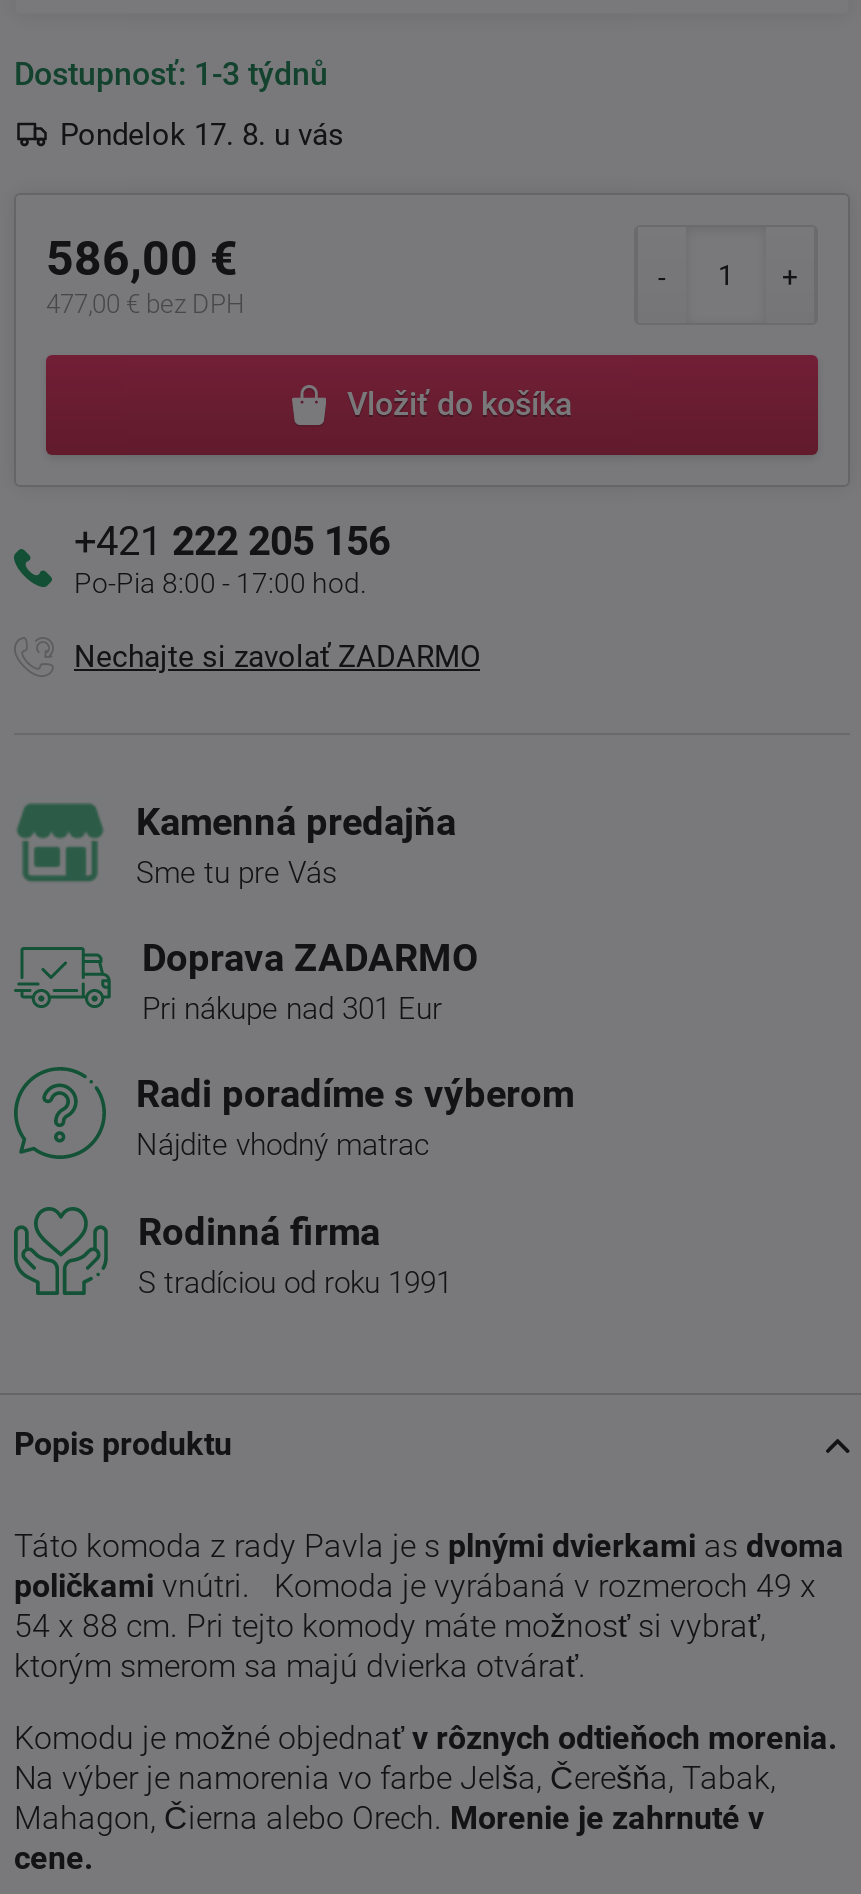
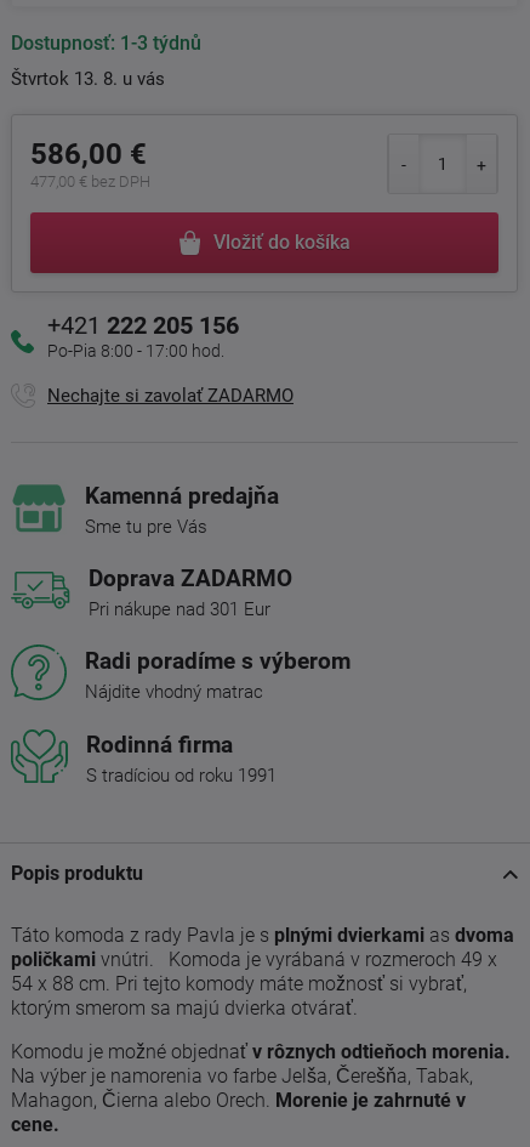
- Pondelok 17. 8. u vás
+ Štvrtok 13. 8. u vás
